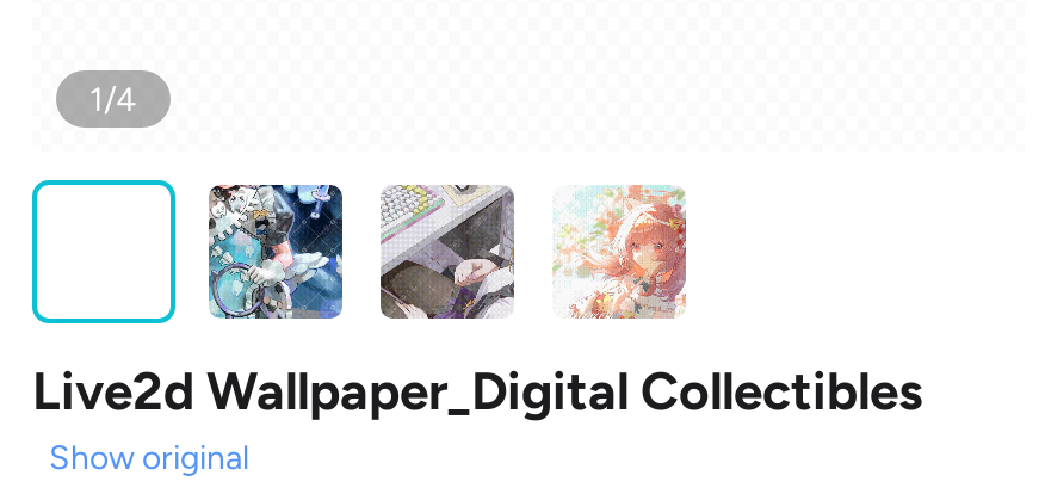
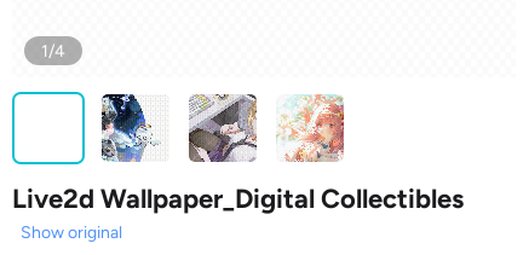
- [image]
+ [image]

- [image]
+ [image]
